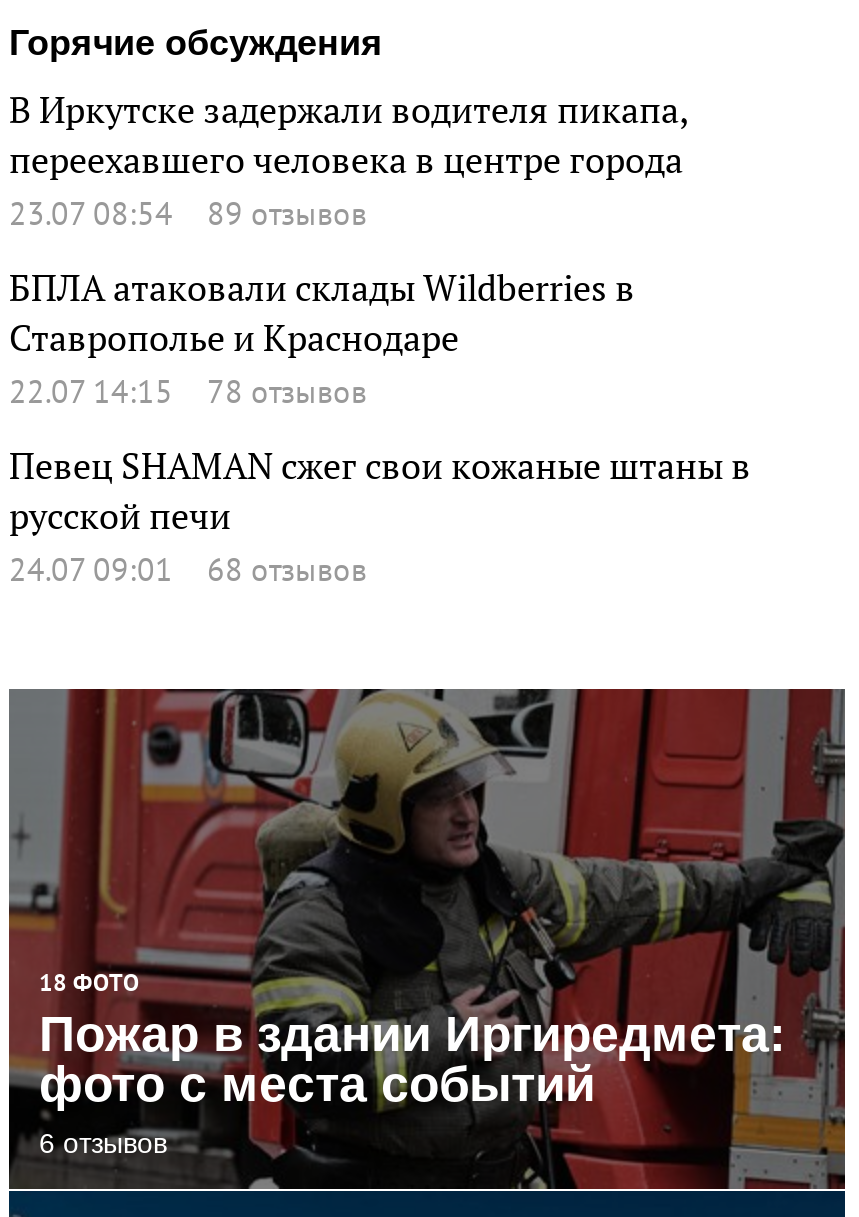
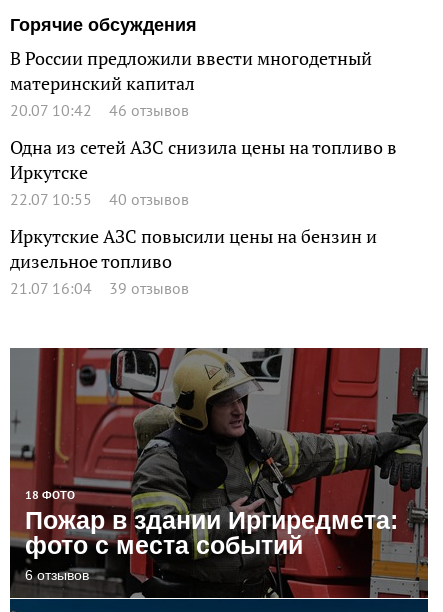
- В Иркутске задержали водителя пикапа,
- переехавшего человека в центре города
- 23.07 08:54
- 89 отзывов
+ В России предложили ввести многодетный
+ материнский капитал
+ 20.07 10:42
+ 46 отзывов

- БПЛА атаковали склады Wildberries в
- Ставрополье и Краснодаре
- 22.07 14:15
- 78 отзывов
+ Одна из сетей АЗС снизила цены на топливо в
+ Иркутске
+ 22.07 10:55
+ 40 отзывов

- Певец SHAMAN сжег свои кожаные штаны в
- русской печи
- 24.07 09:01
- 68 отзывов
+ Иркутские АЗС повысили цены на бензин и
+ дизельное топливо
+ 21.07 16:04
+ 39 отзывов
